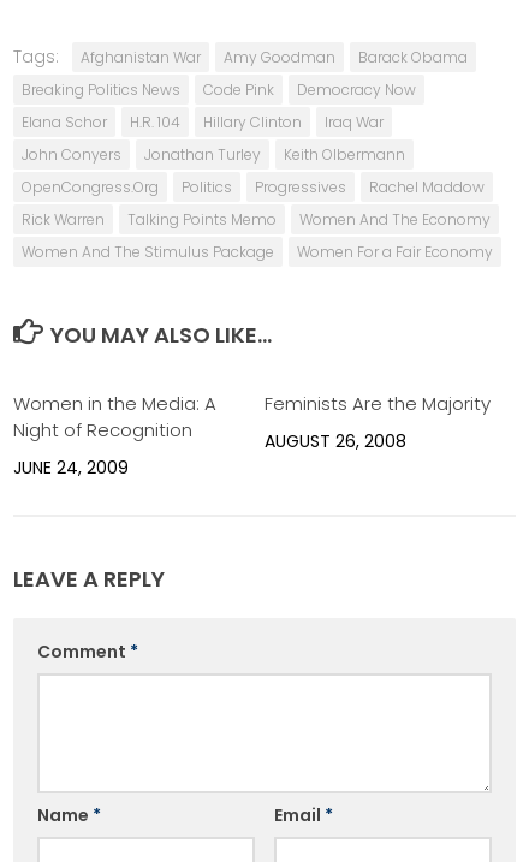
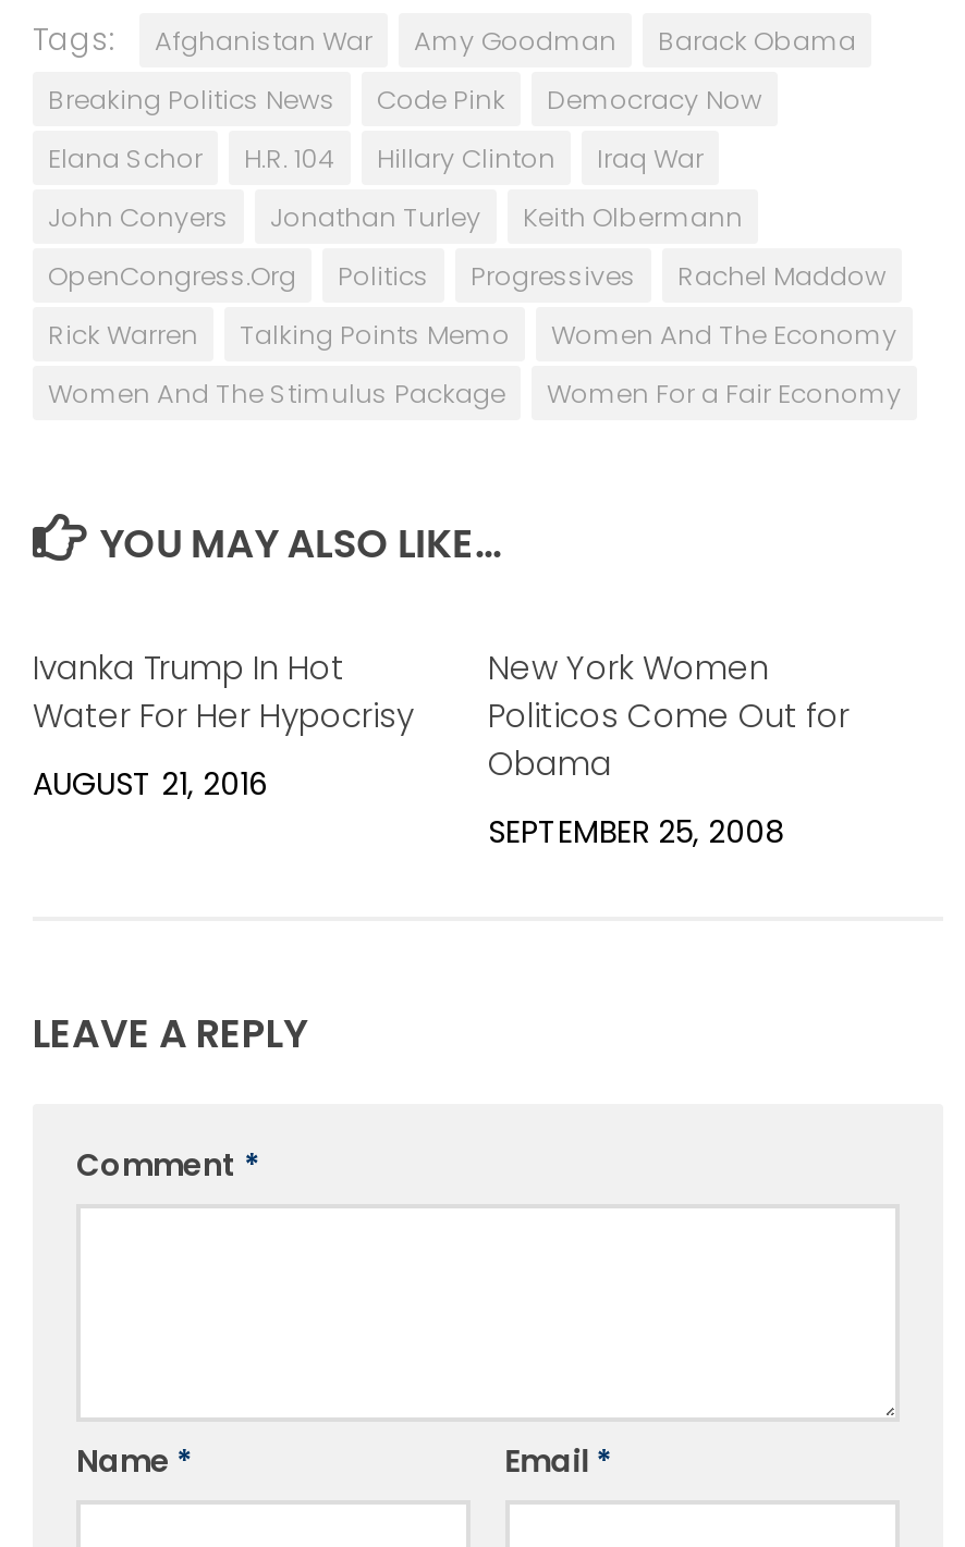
- Women in the Media: A
- Night of Recognition
+ Ivanka Trump In Hot
+ Water For Her Hypocrisy

- Feminists Are the Majority
+ New York Women
+ Politicos Come Out for
+ Obama

- AUGUST 26, 2008
+ SEPTEMBER 25, 2008

- JUNE 24, 2009
+ AUGUST 21, 2016
